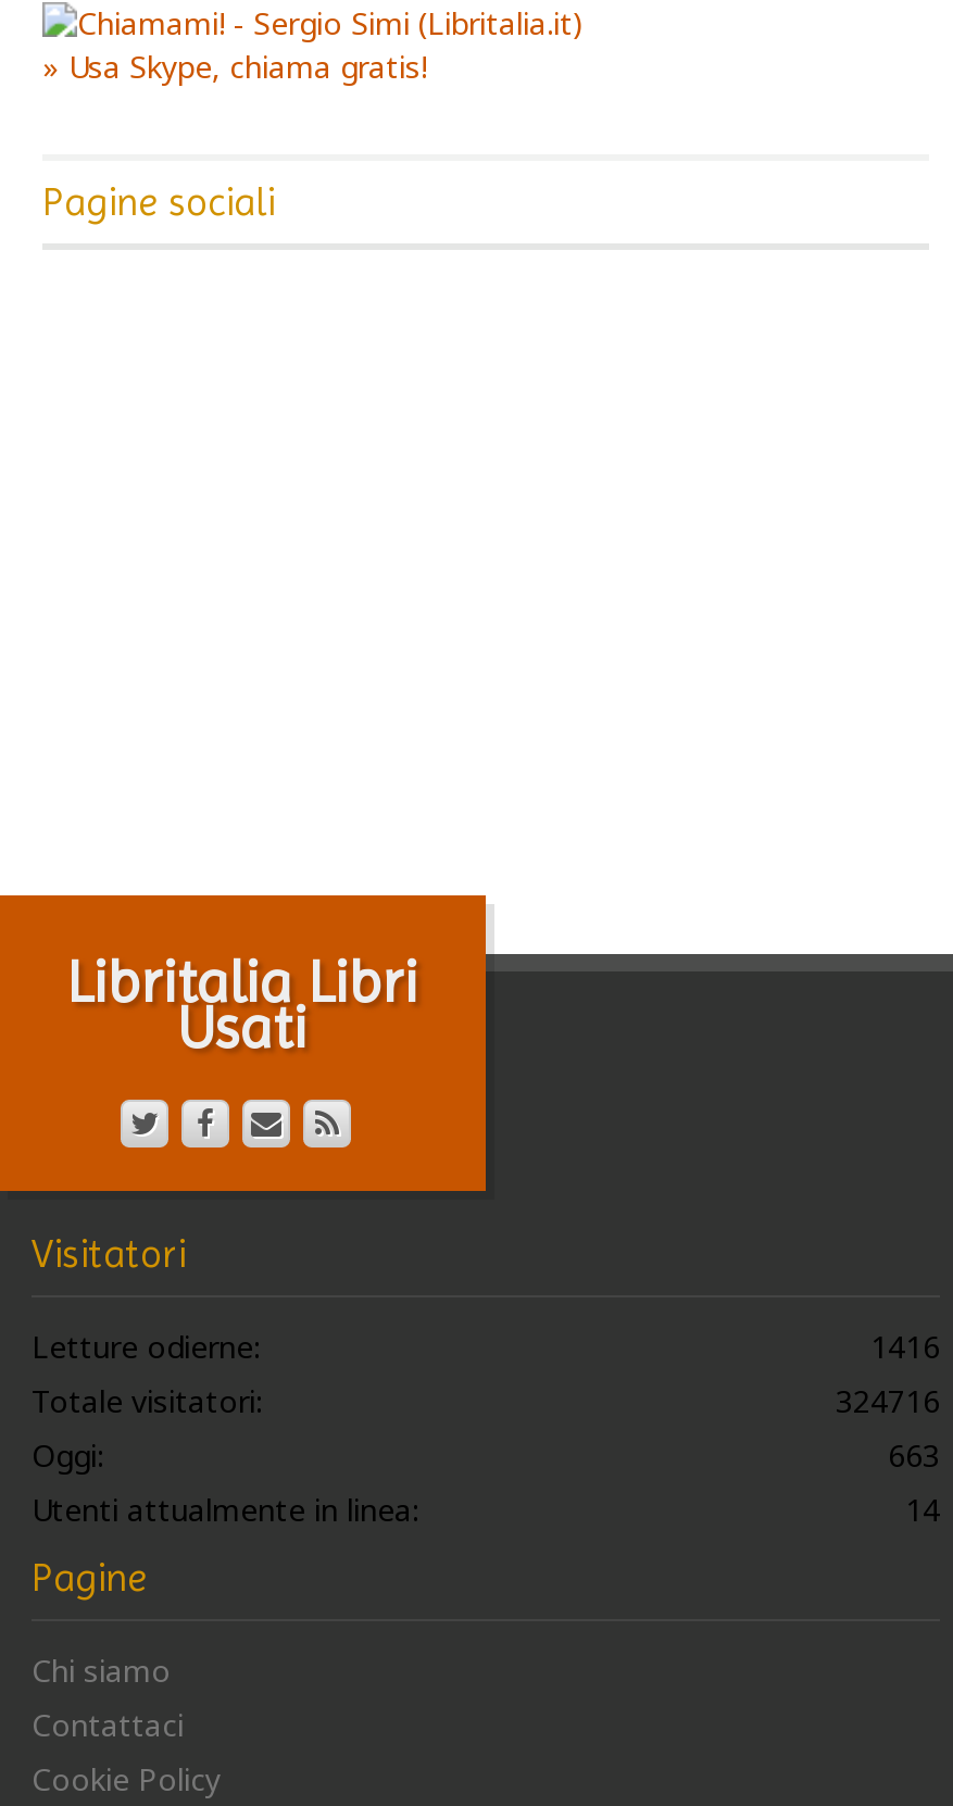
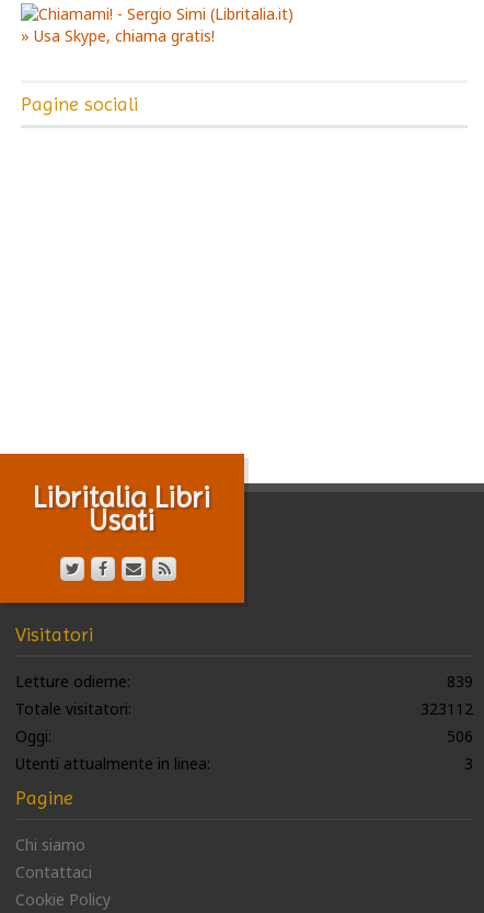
- 1416
+ 839

- 324716
+ 323112

- 663
+ 506

- 14
+ 3
